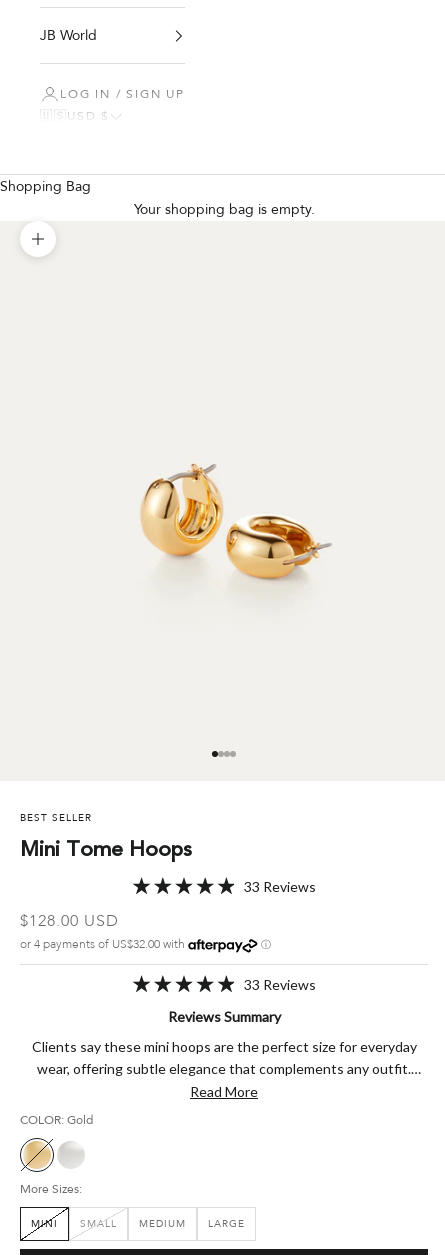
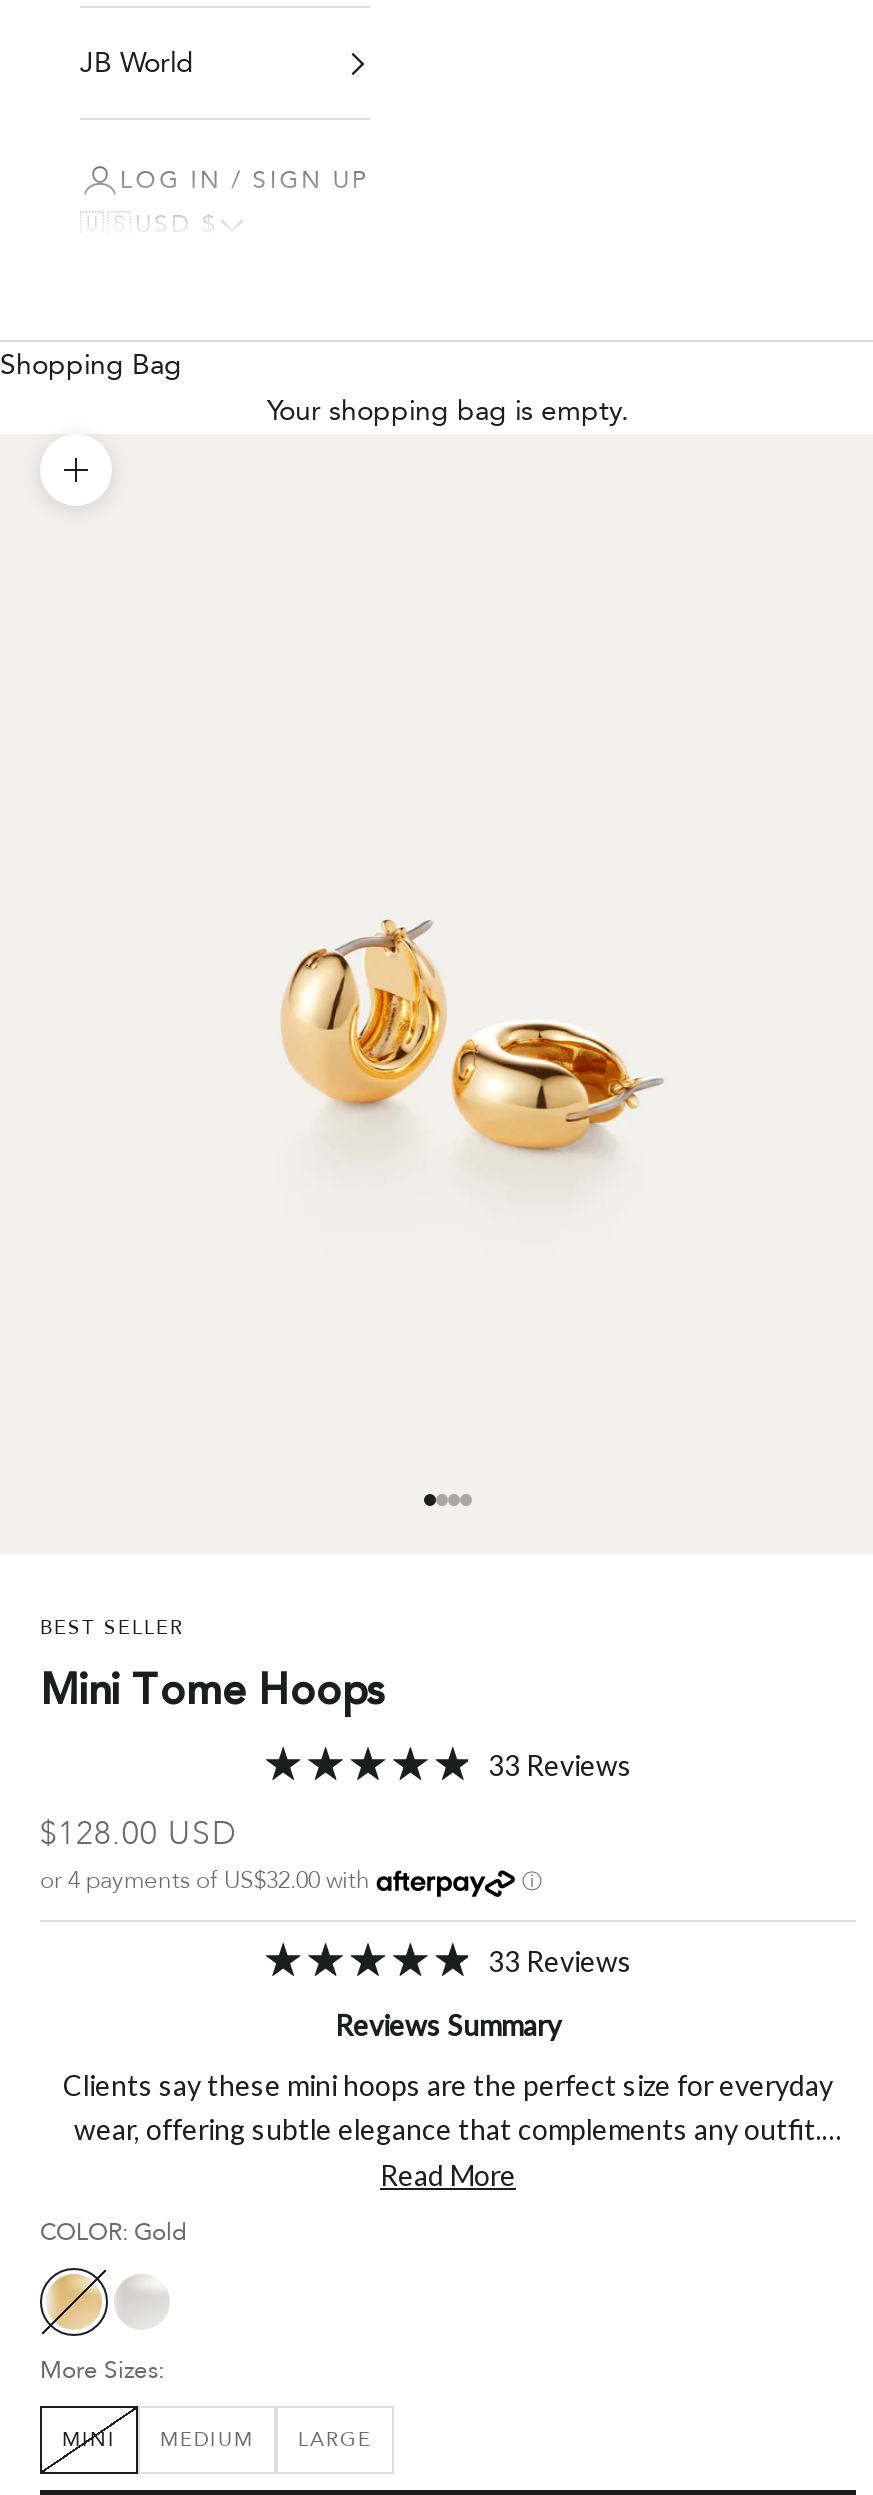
- SMALL
